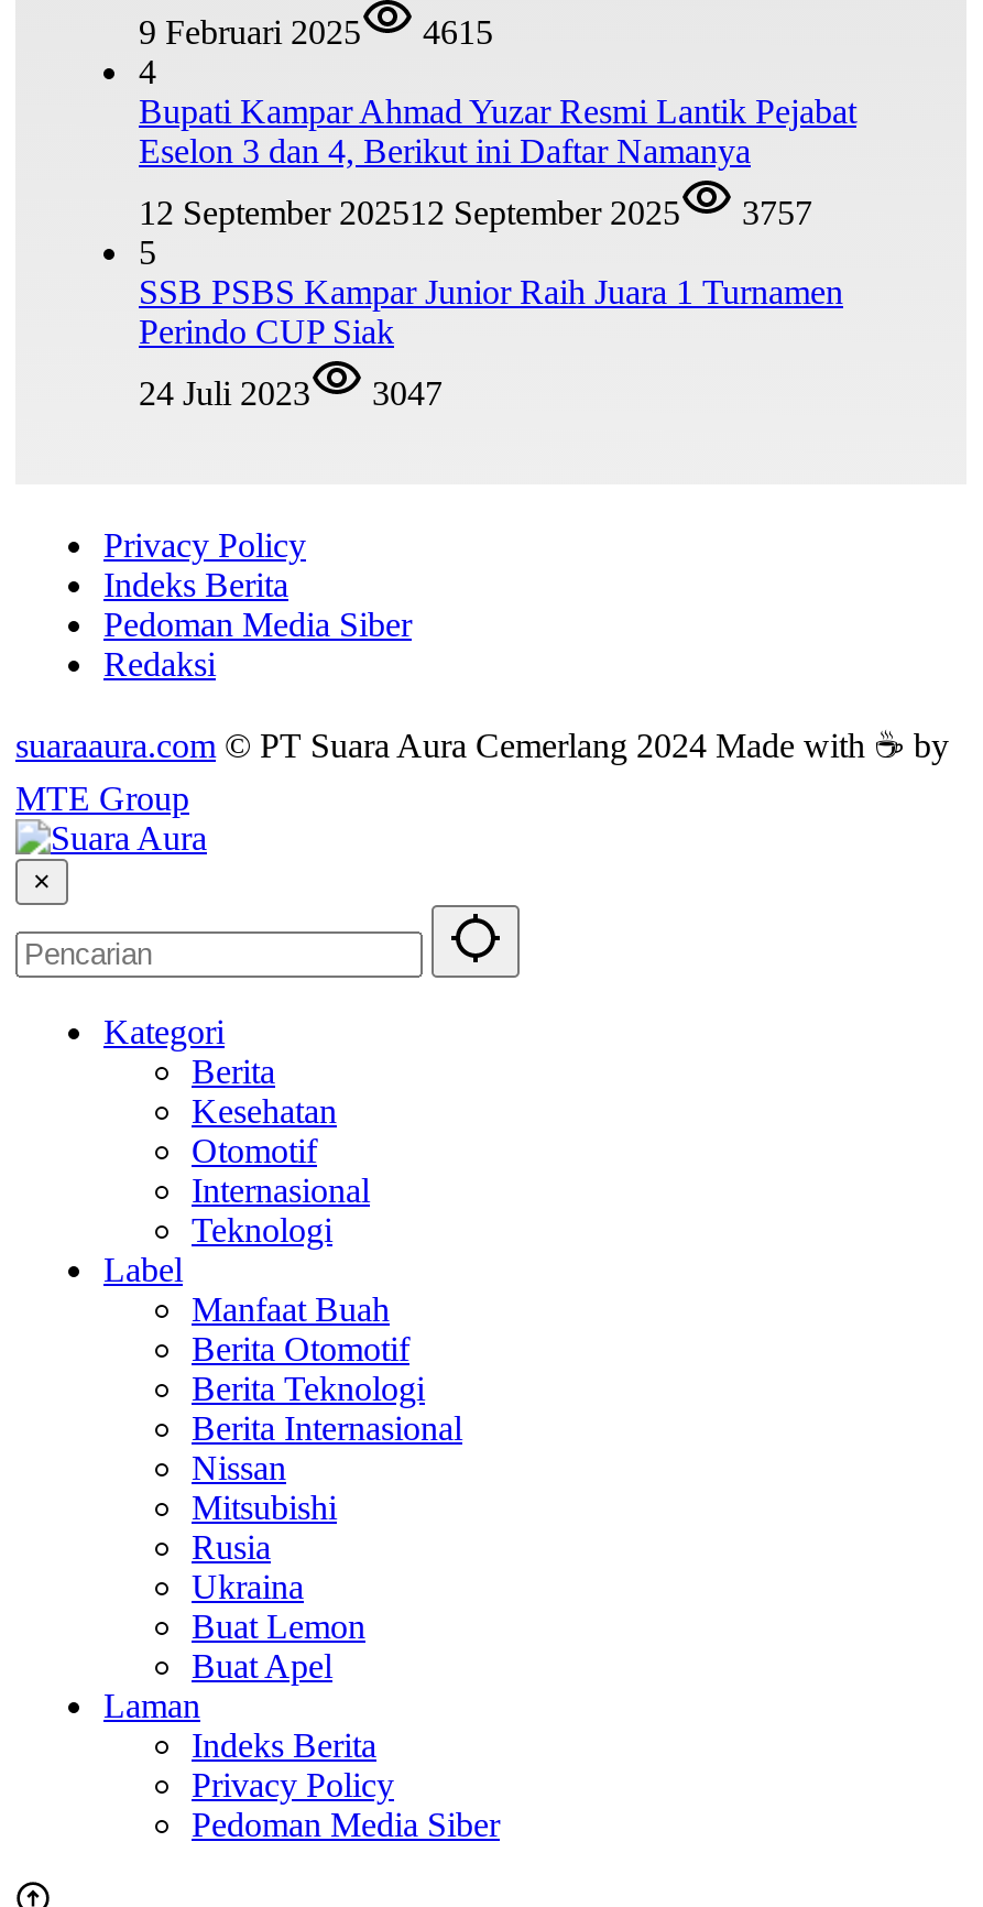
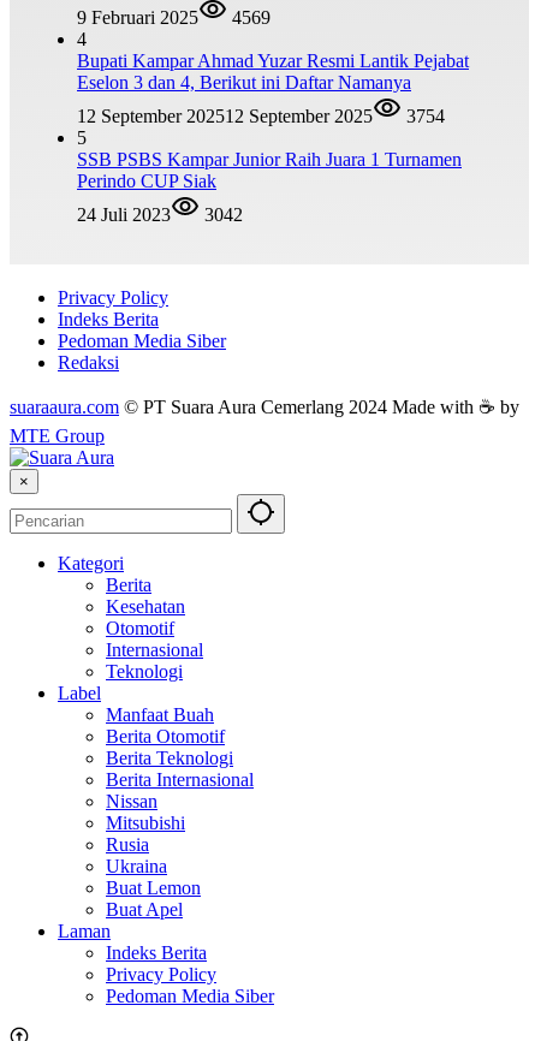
- 9 Februari 2025 4615
+ 9 Februari 2025 4569

- 12 September 202512 September 2025 3757
+ 12 September 202512 September 2025 3754

- 24 Juli 2023 3047
+ 24 Juli 2023 3042
